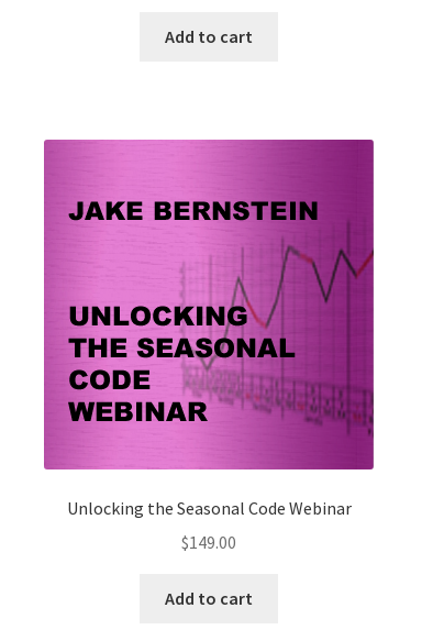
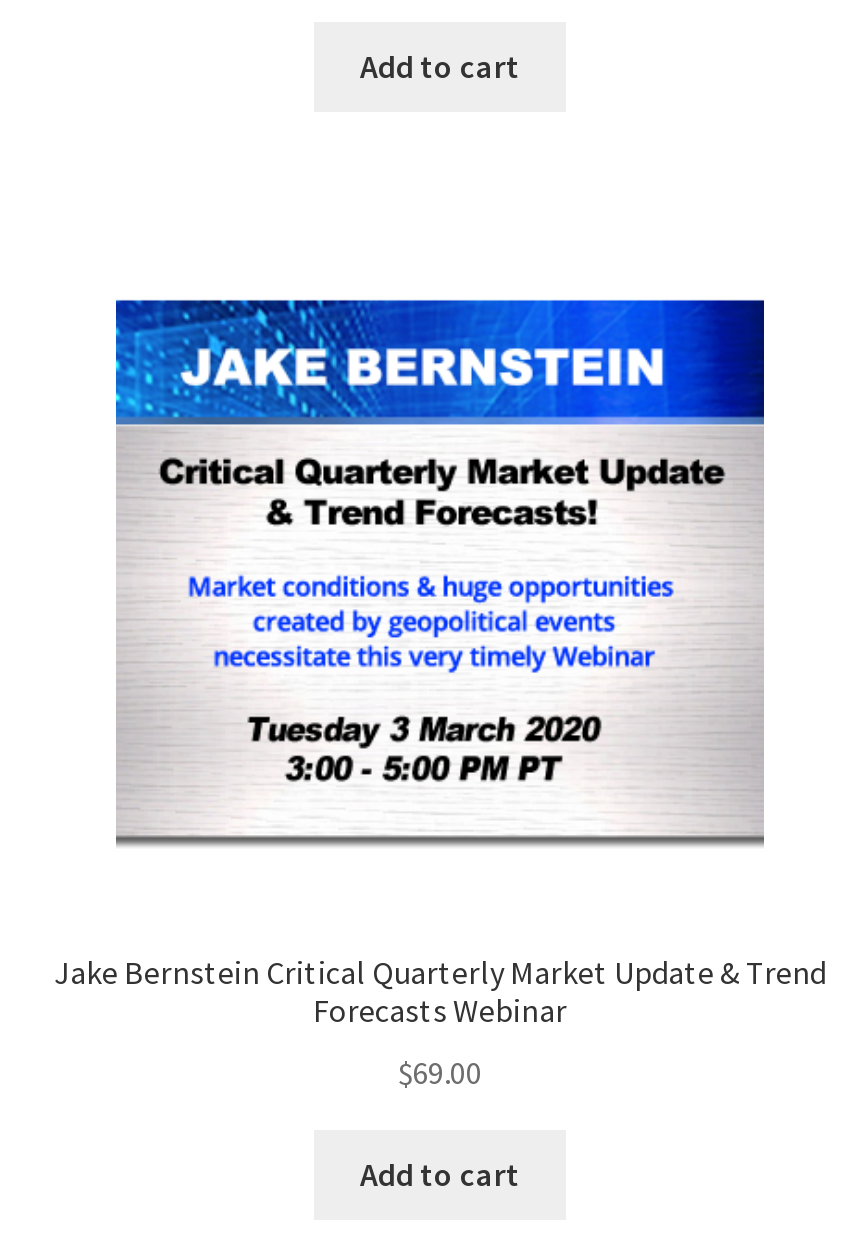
- [image]
+ [image]

- Unlocking the Seasonal Code Webinar
+ Jake Bernstein Critical Quarterly Market Update & Trend
+ Forecasts Webinar

- $149.00
+ $69.00
